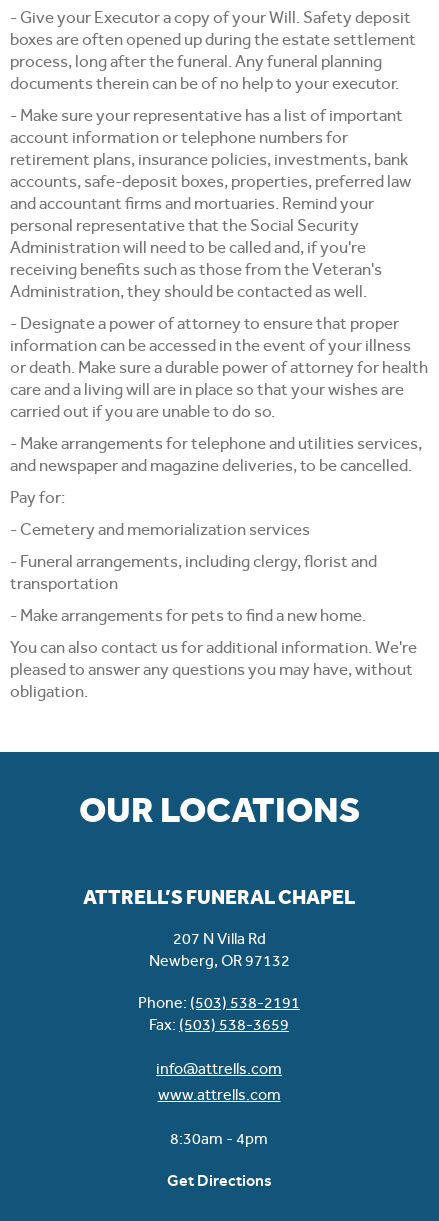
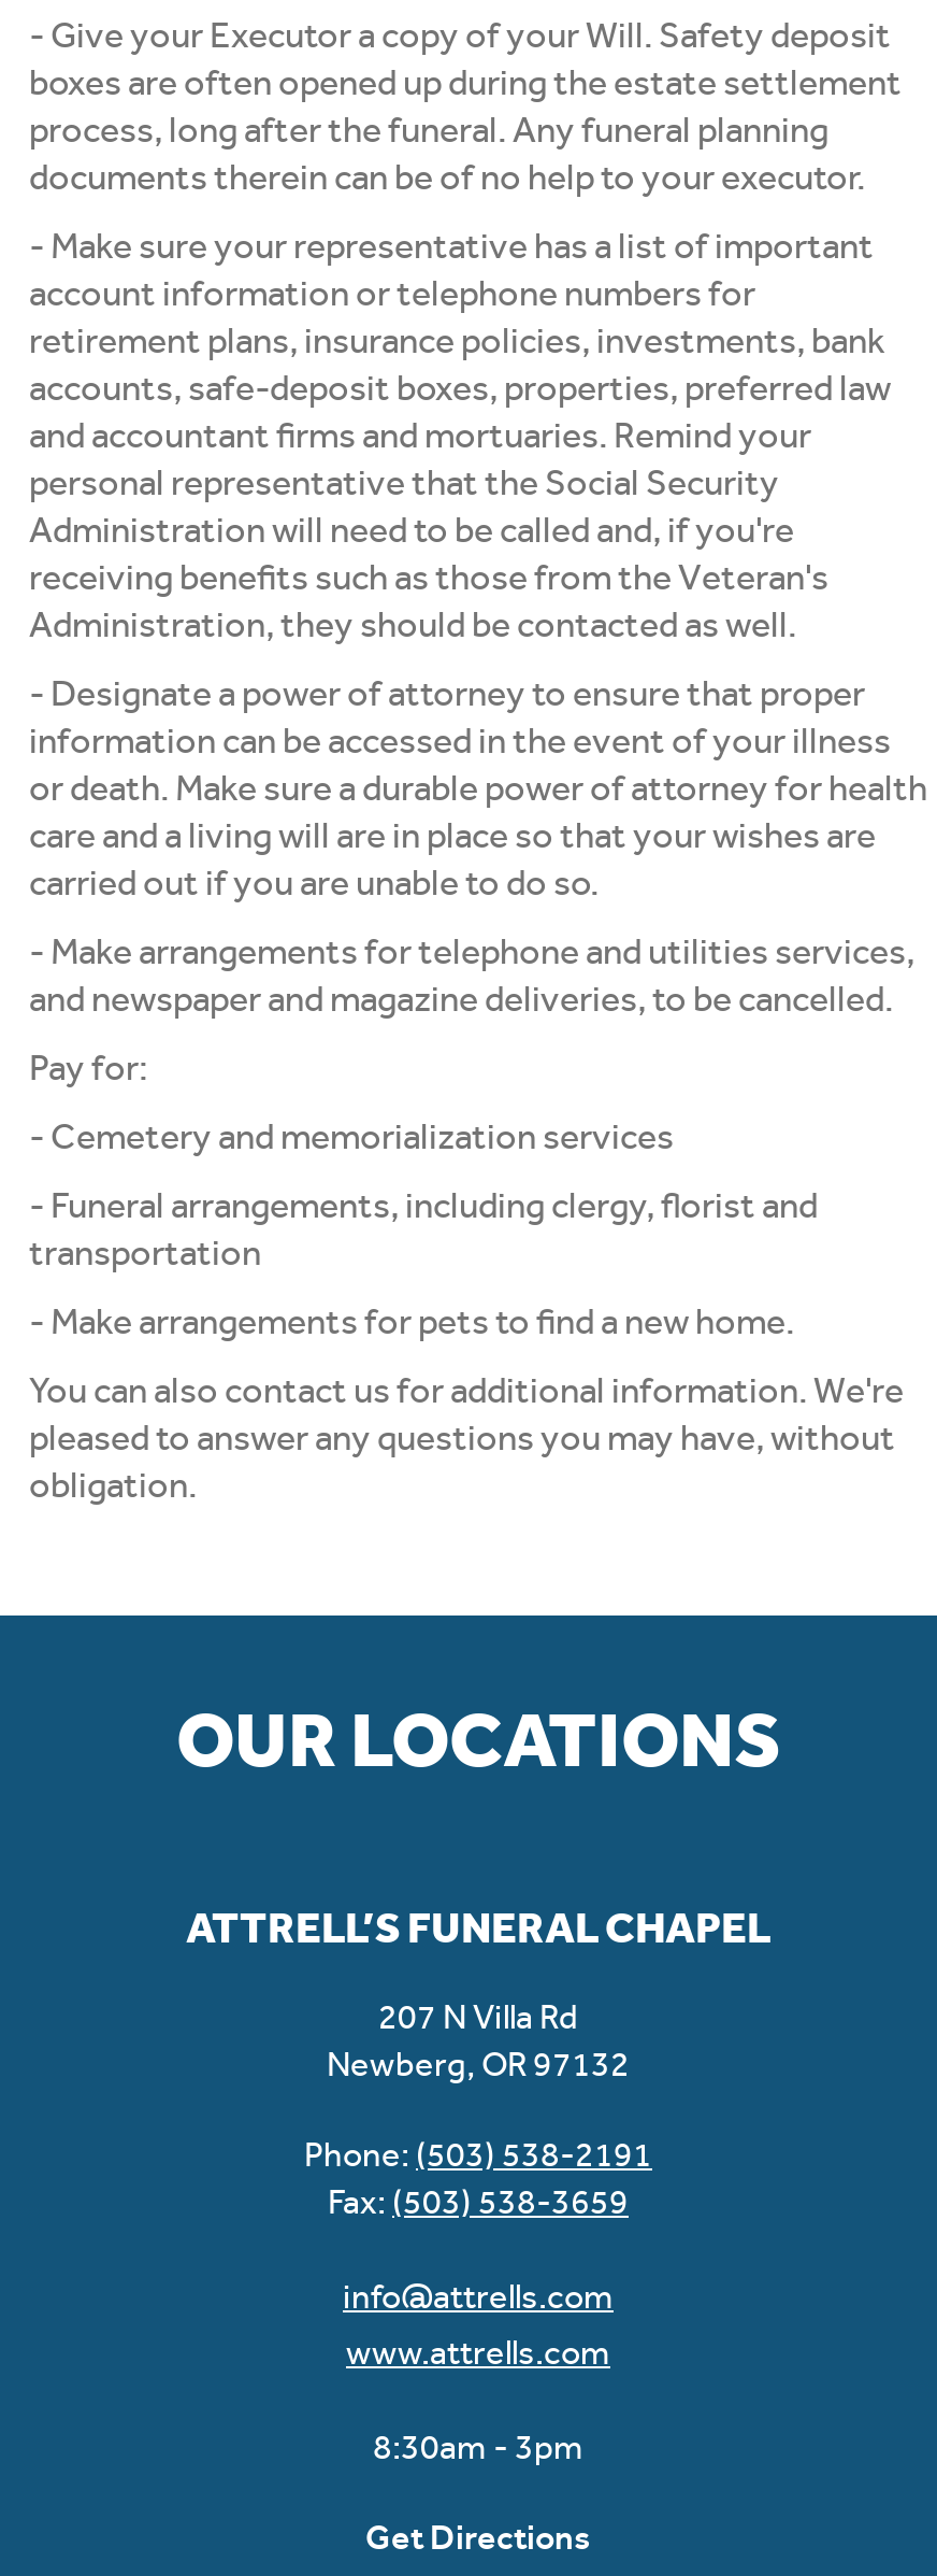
- 8:30am - 4pm
+ 8:30am - 3pm
